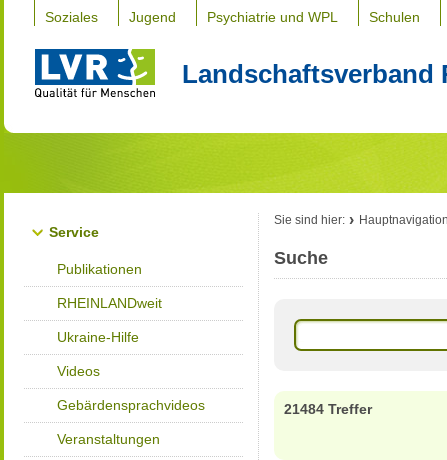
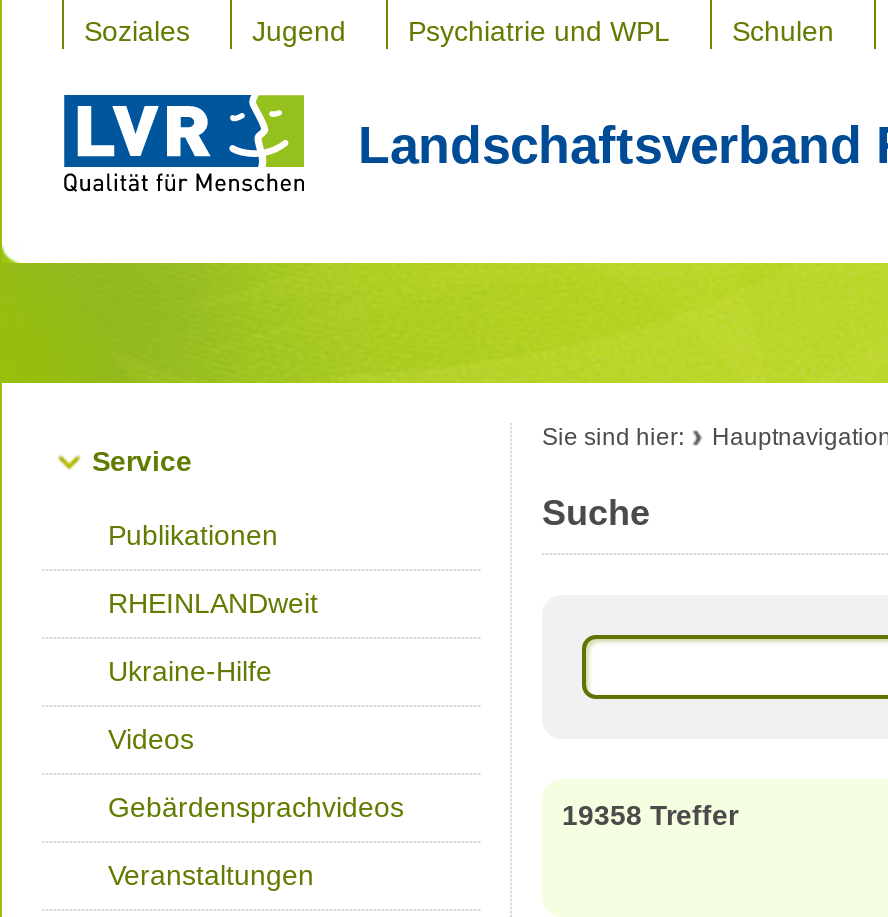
- 21484 Treffer
+ 19358 Treffer
